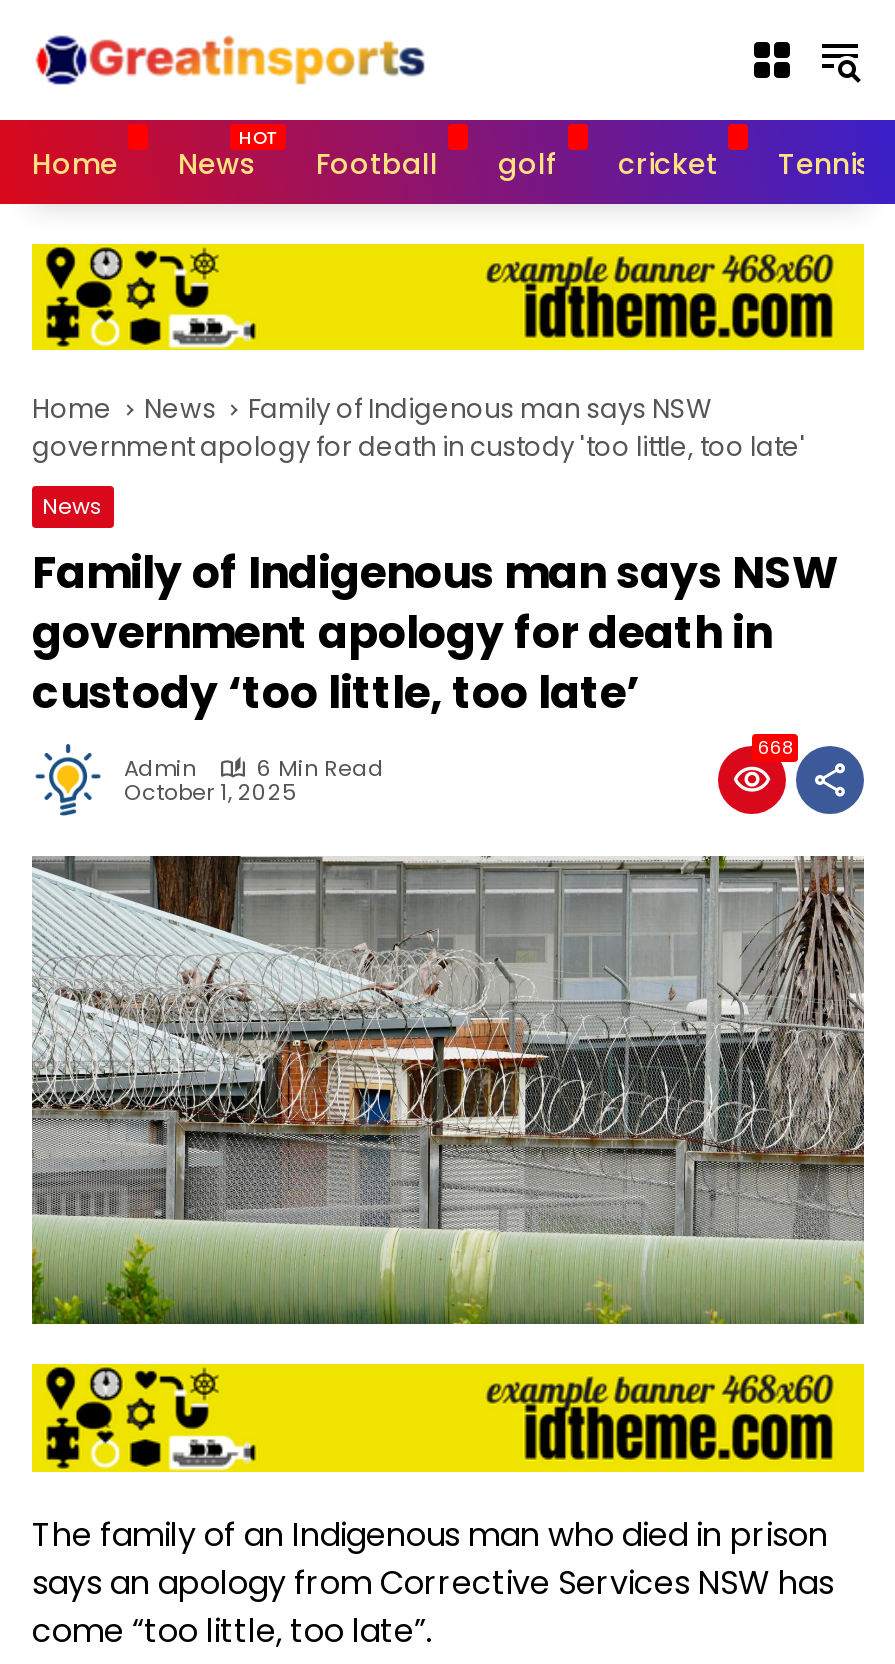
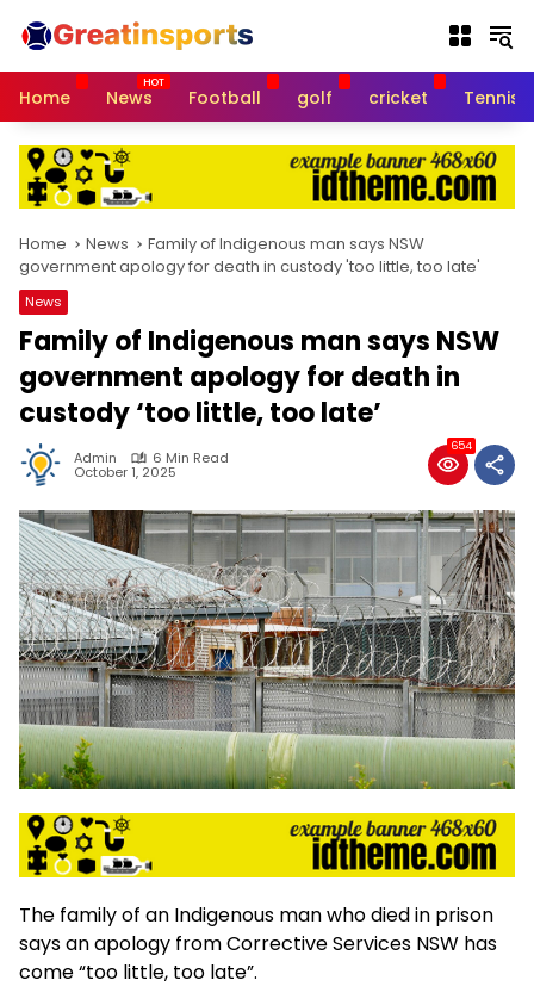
- 668
+ 654
